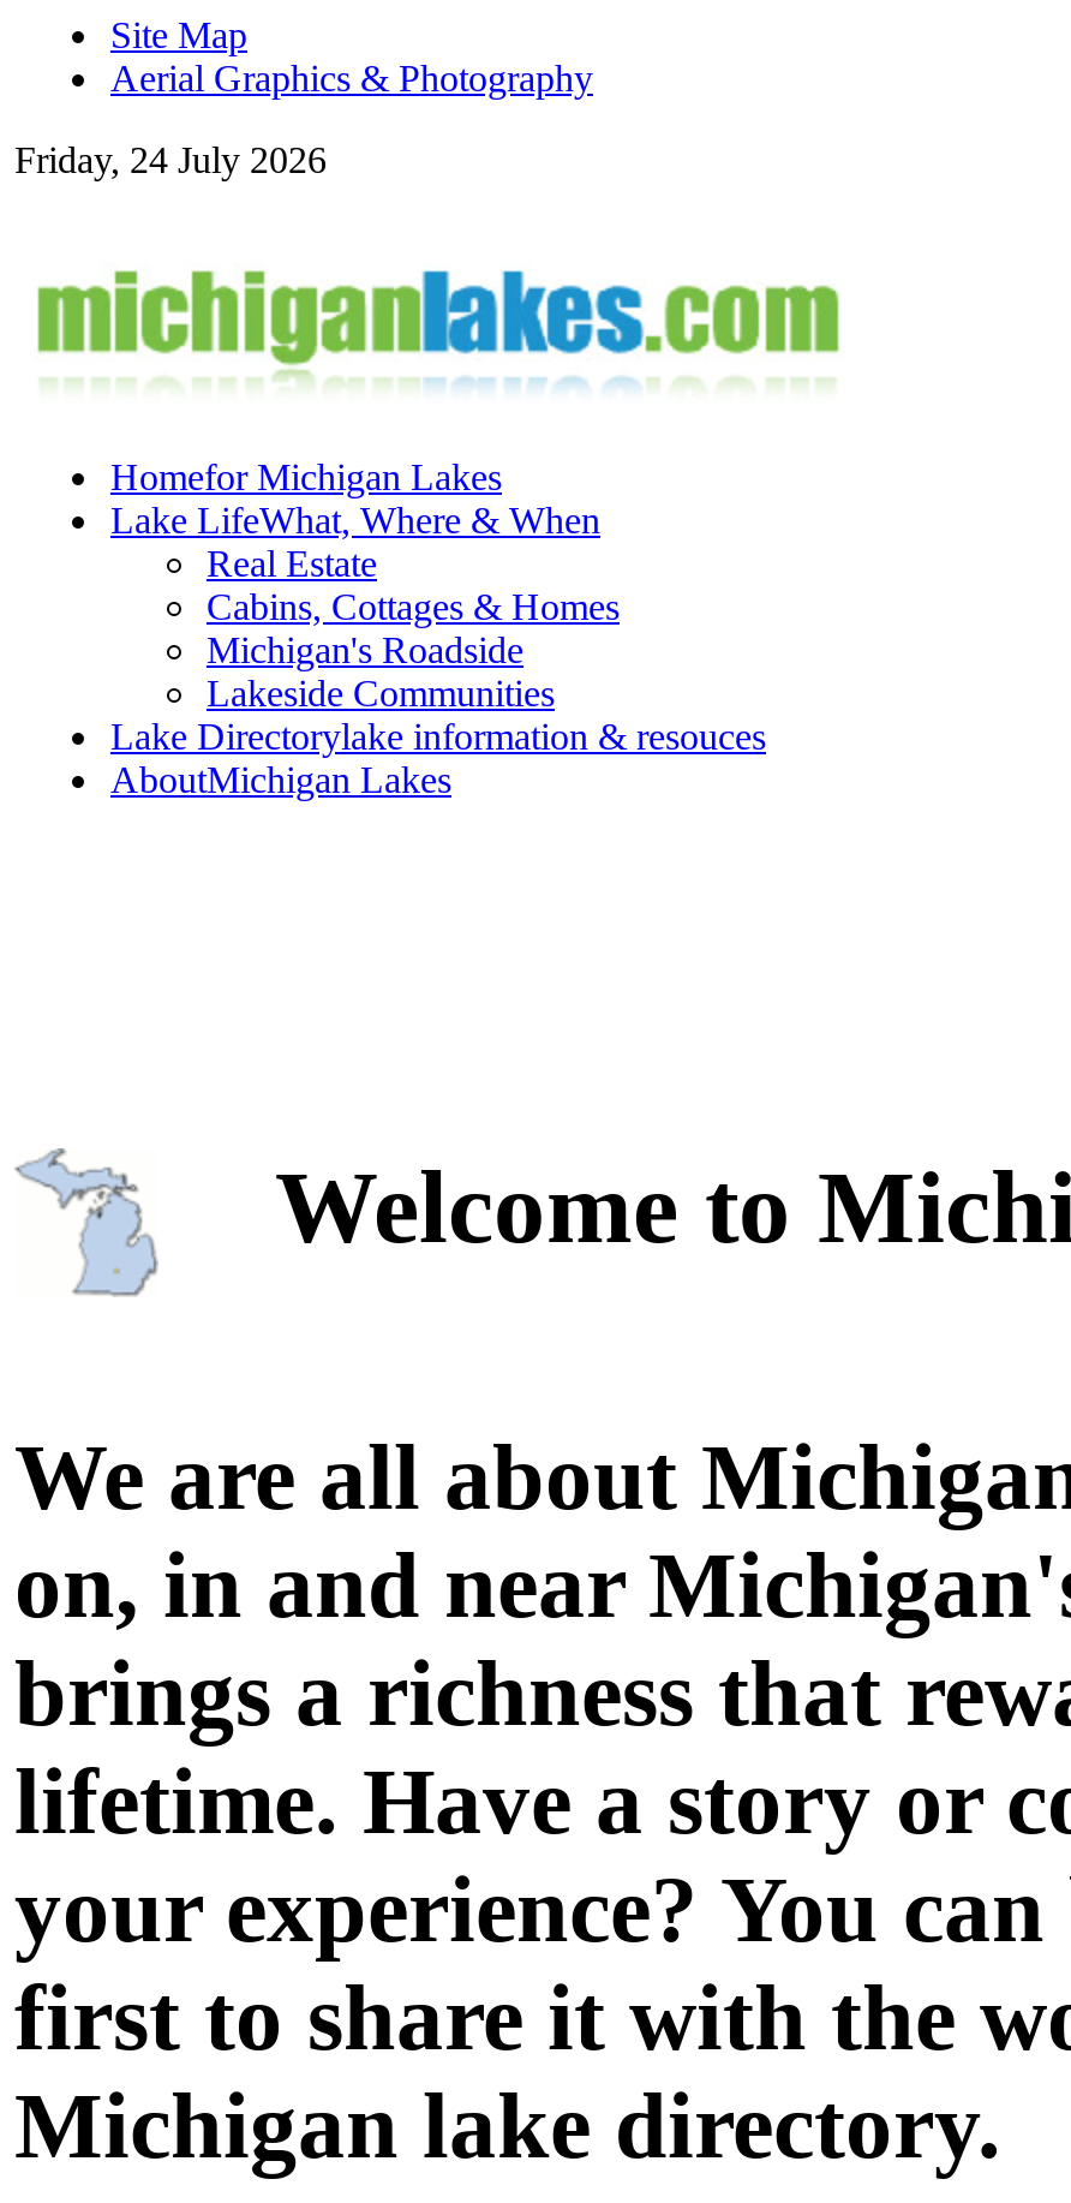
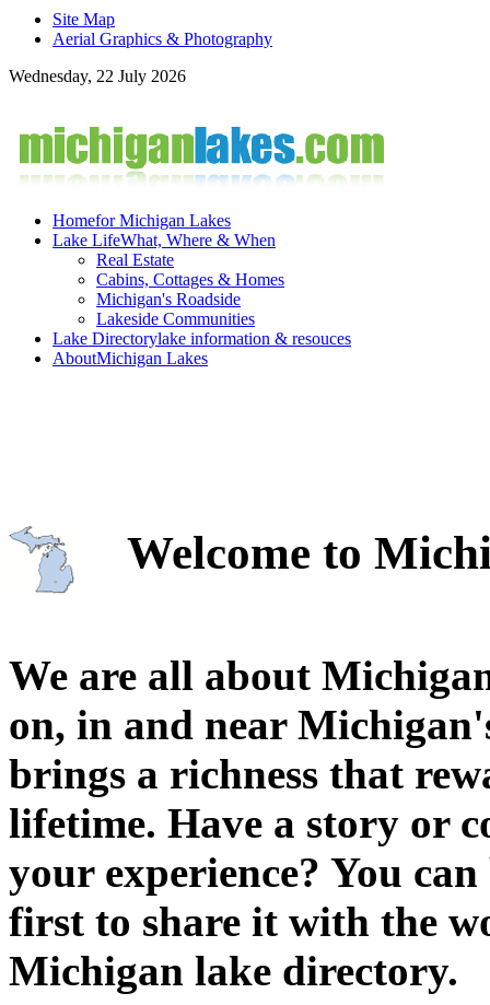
- Friday, 24 July 2026
+ Wednesday, 22 July 2026
